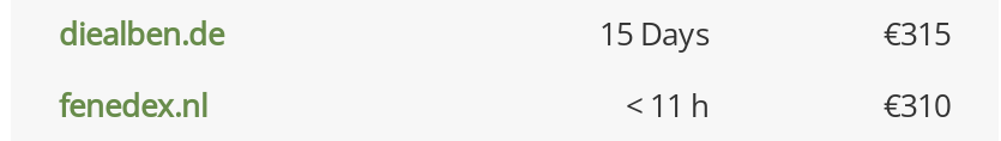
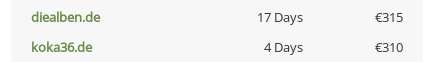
- 15 Days
+ 17 Days

- fenedex.nl
- < 11 h
+ koka36.de
+ 4 Days
